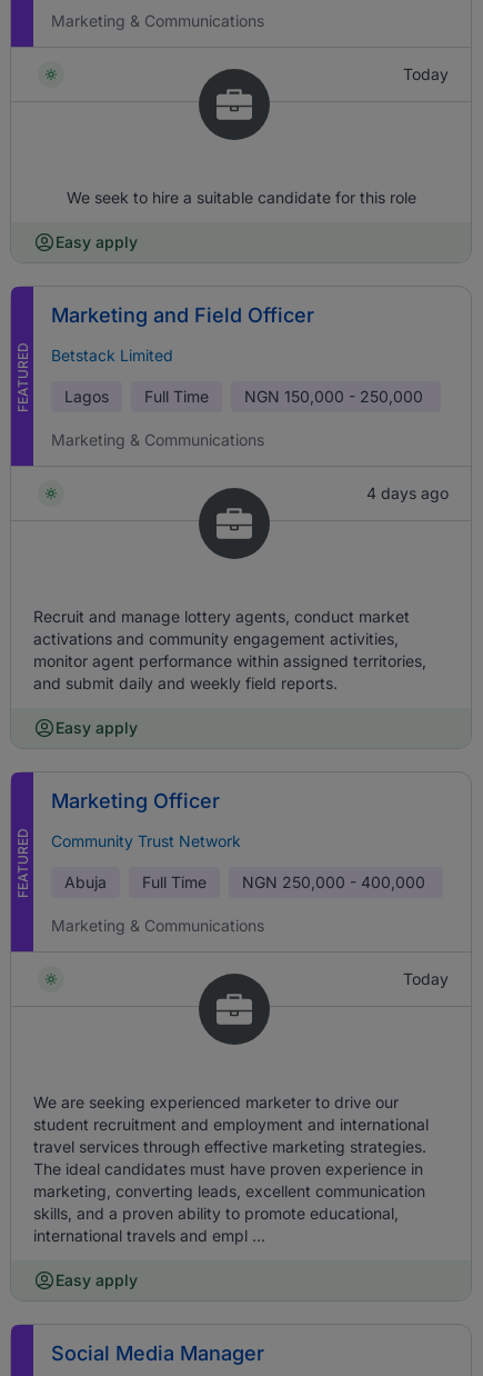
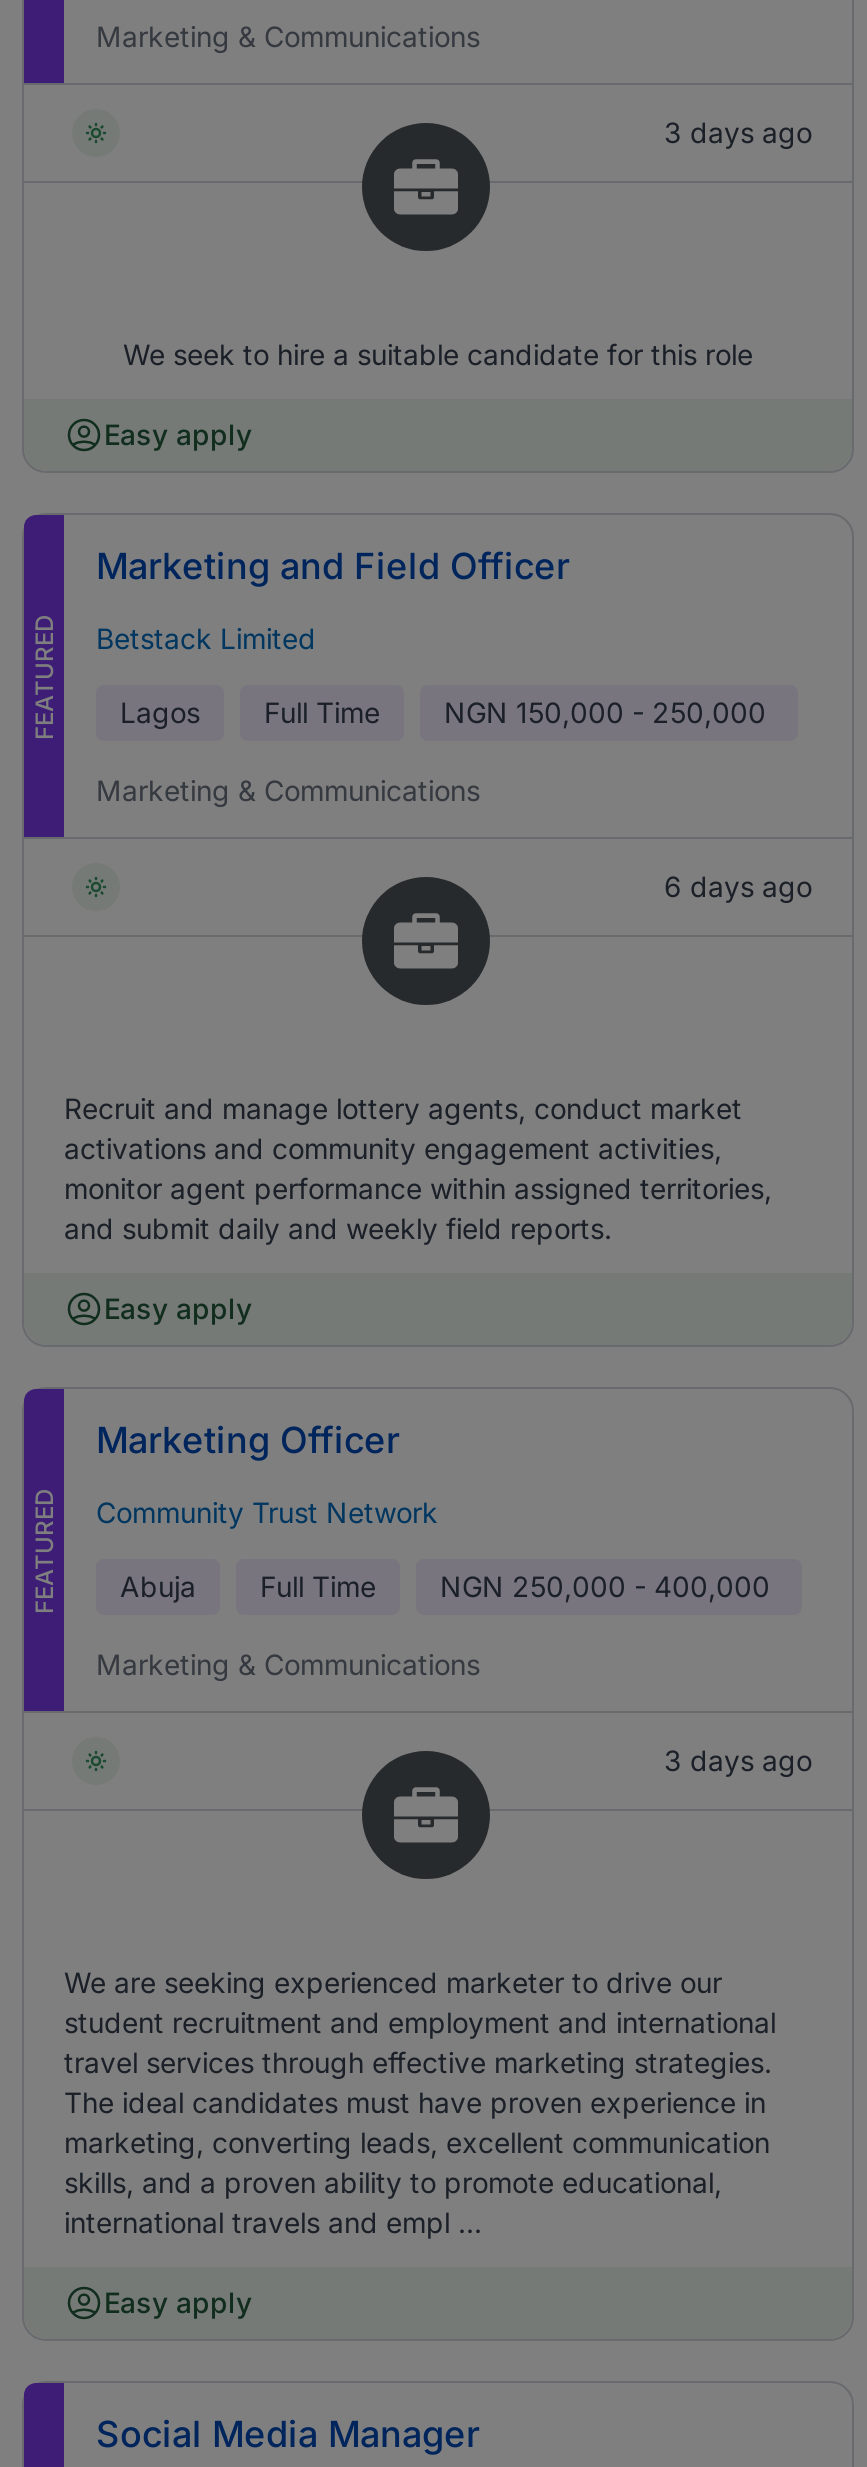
- Today
+ 3 days ago

- 4 days ago
+ 6 days ago

- Today
+ 3 days ago
